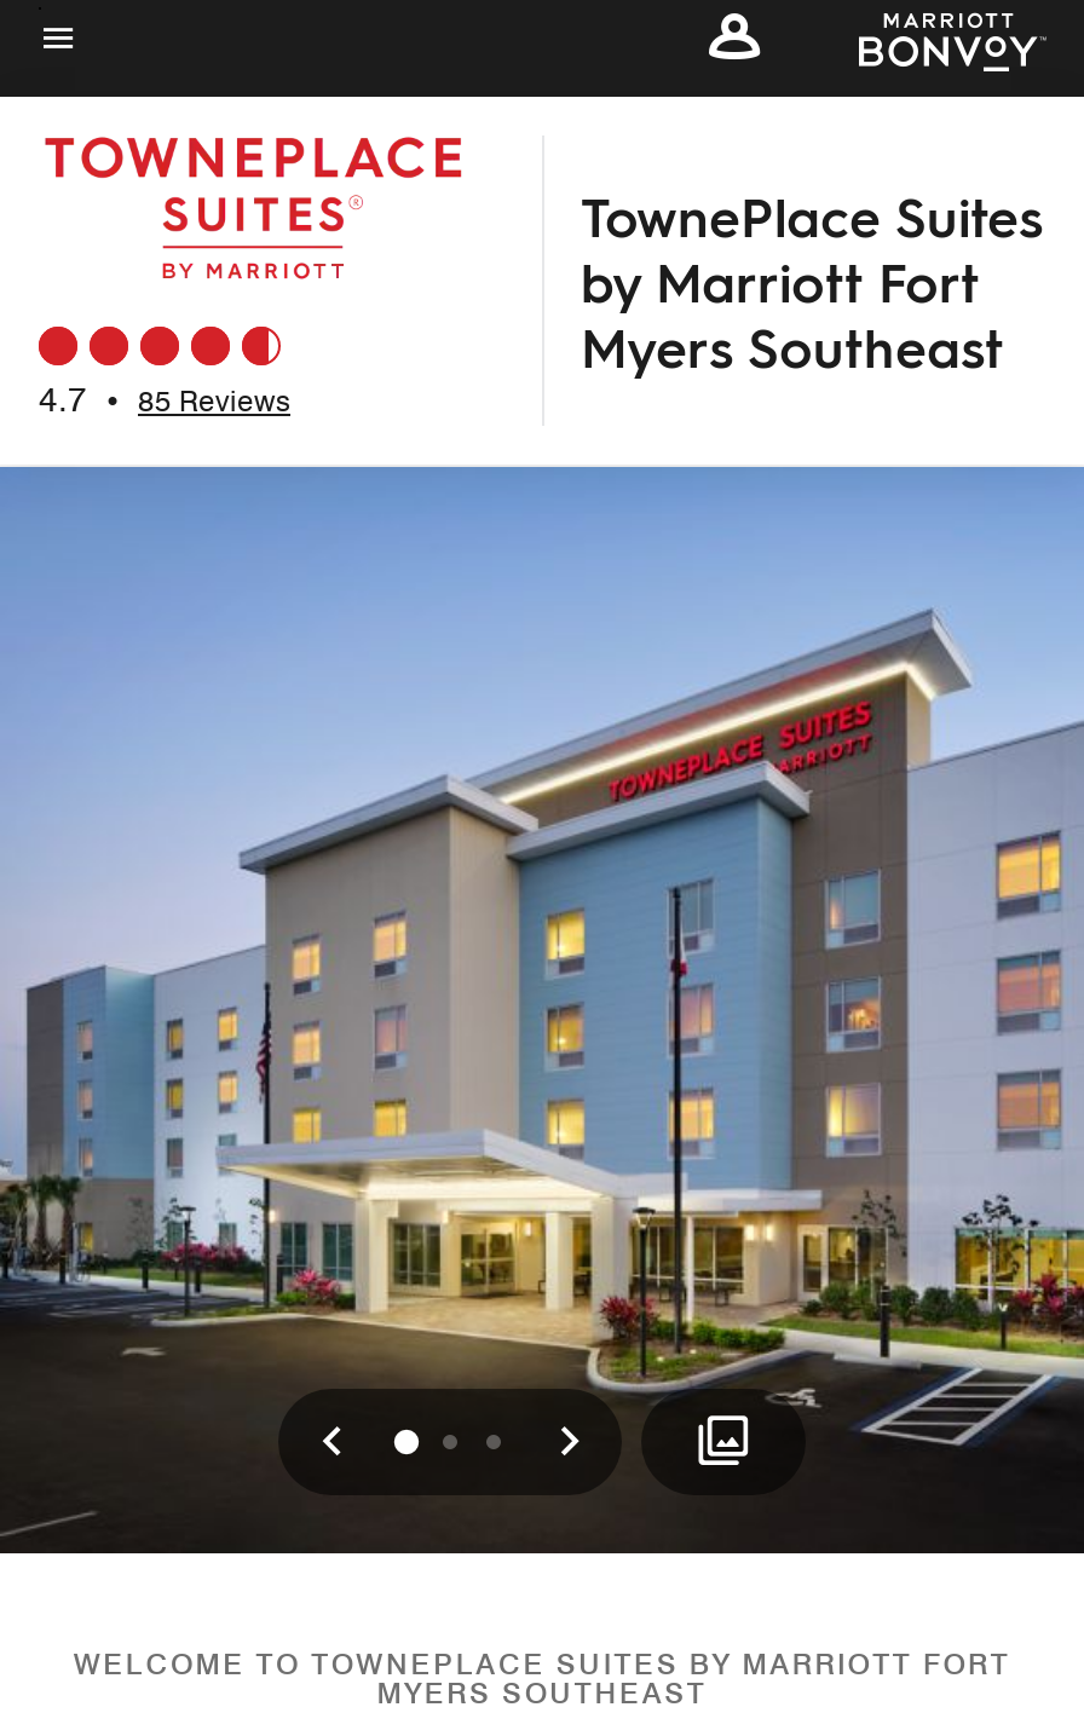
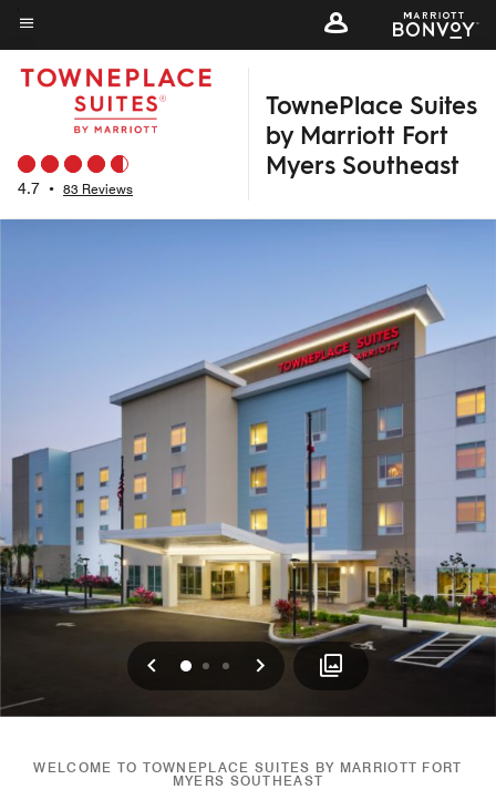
- 4.7 • 85 Reviews
+ 4.7 • 83 Reviews
